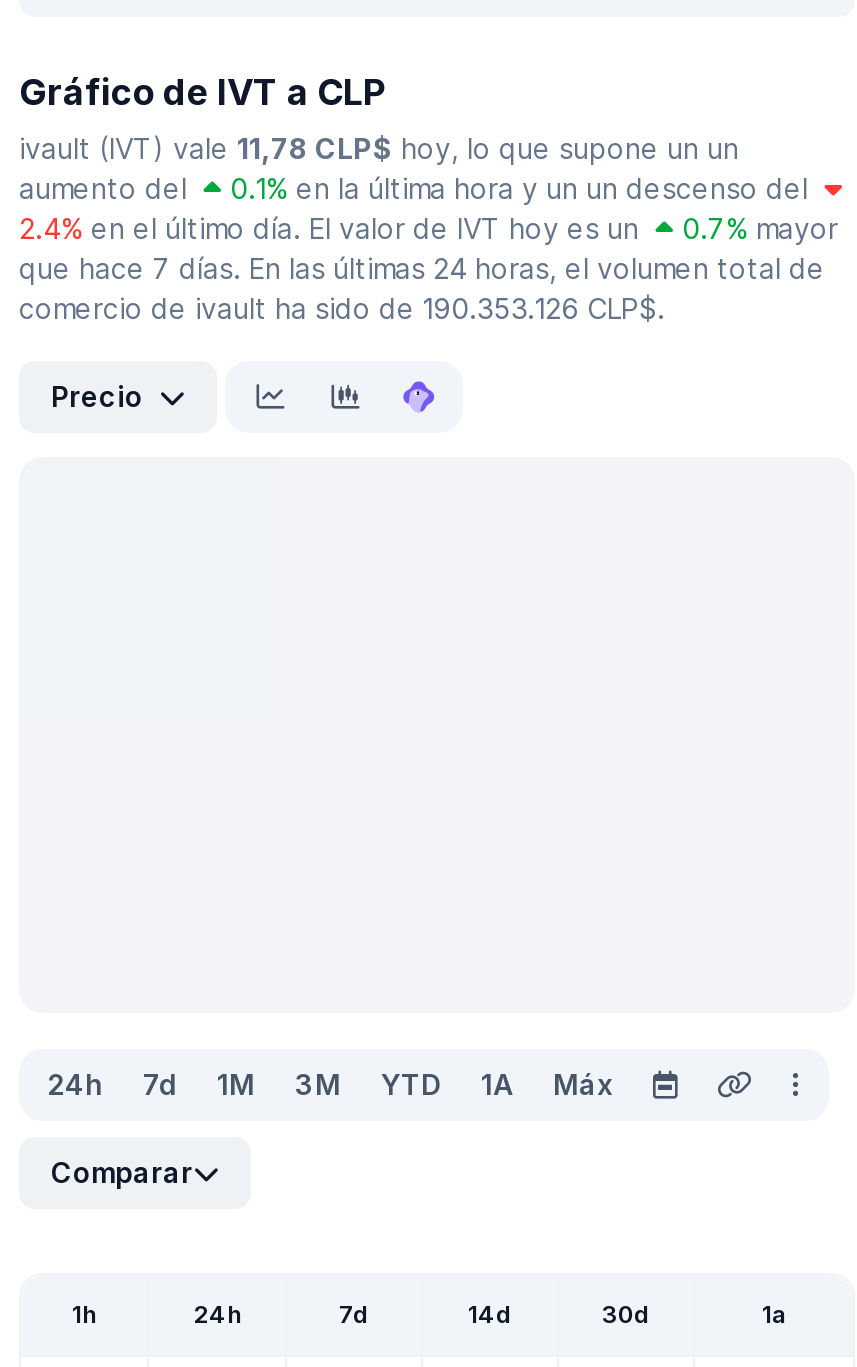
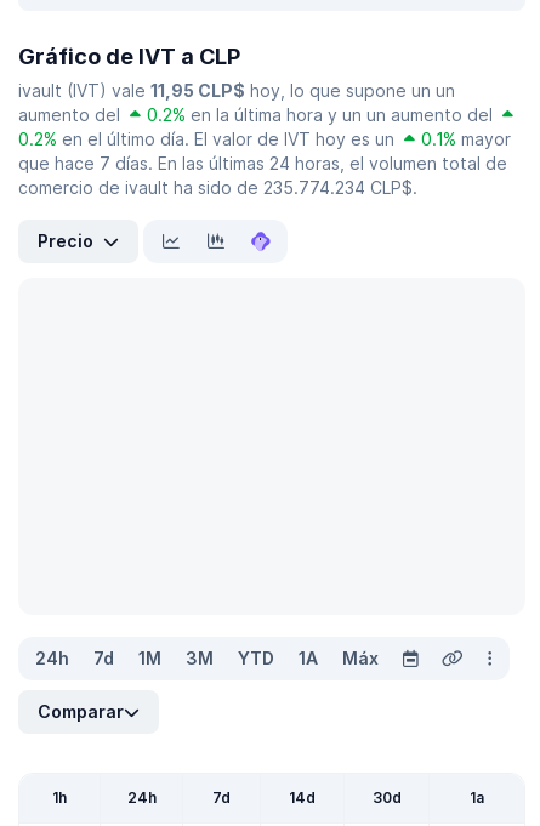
- ivault (IVT) vale 11,78 CLP$hoy, lo que supone un un
+ ivault (IVT) vale 11,95 CLP$hoy, lo que supone un un

- 0.1% en la última hora y un un descenso del
+ 0.2% en la última hora y un un aumento del

- 2.4% en el último día. El valor de IVT hoy es un
+ 0.2% en el último día. El valor de IVT hoy es un

- 0.7% mayor
+ 0.1% mayor

- comercio de ivault ha sido de 190.353.126 CLP$.
+ comercio de ivault ha sido de 235.774.234 CLP$.
